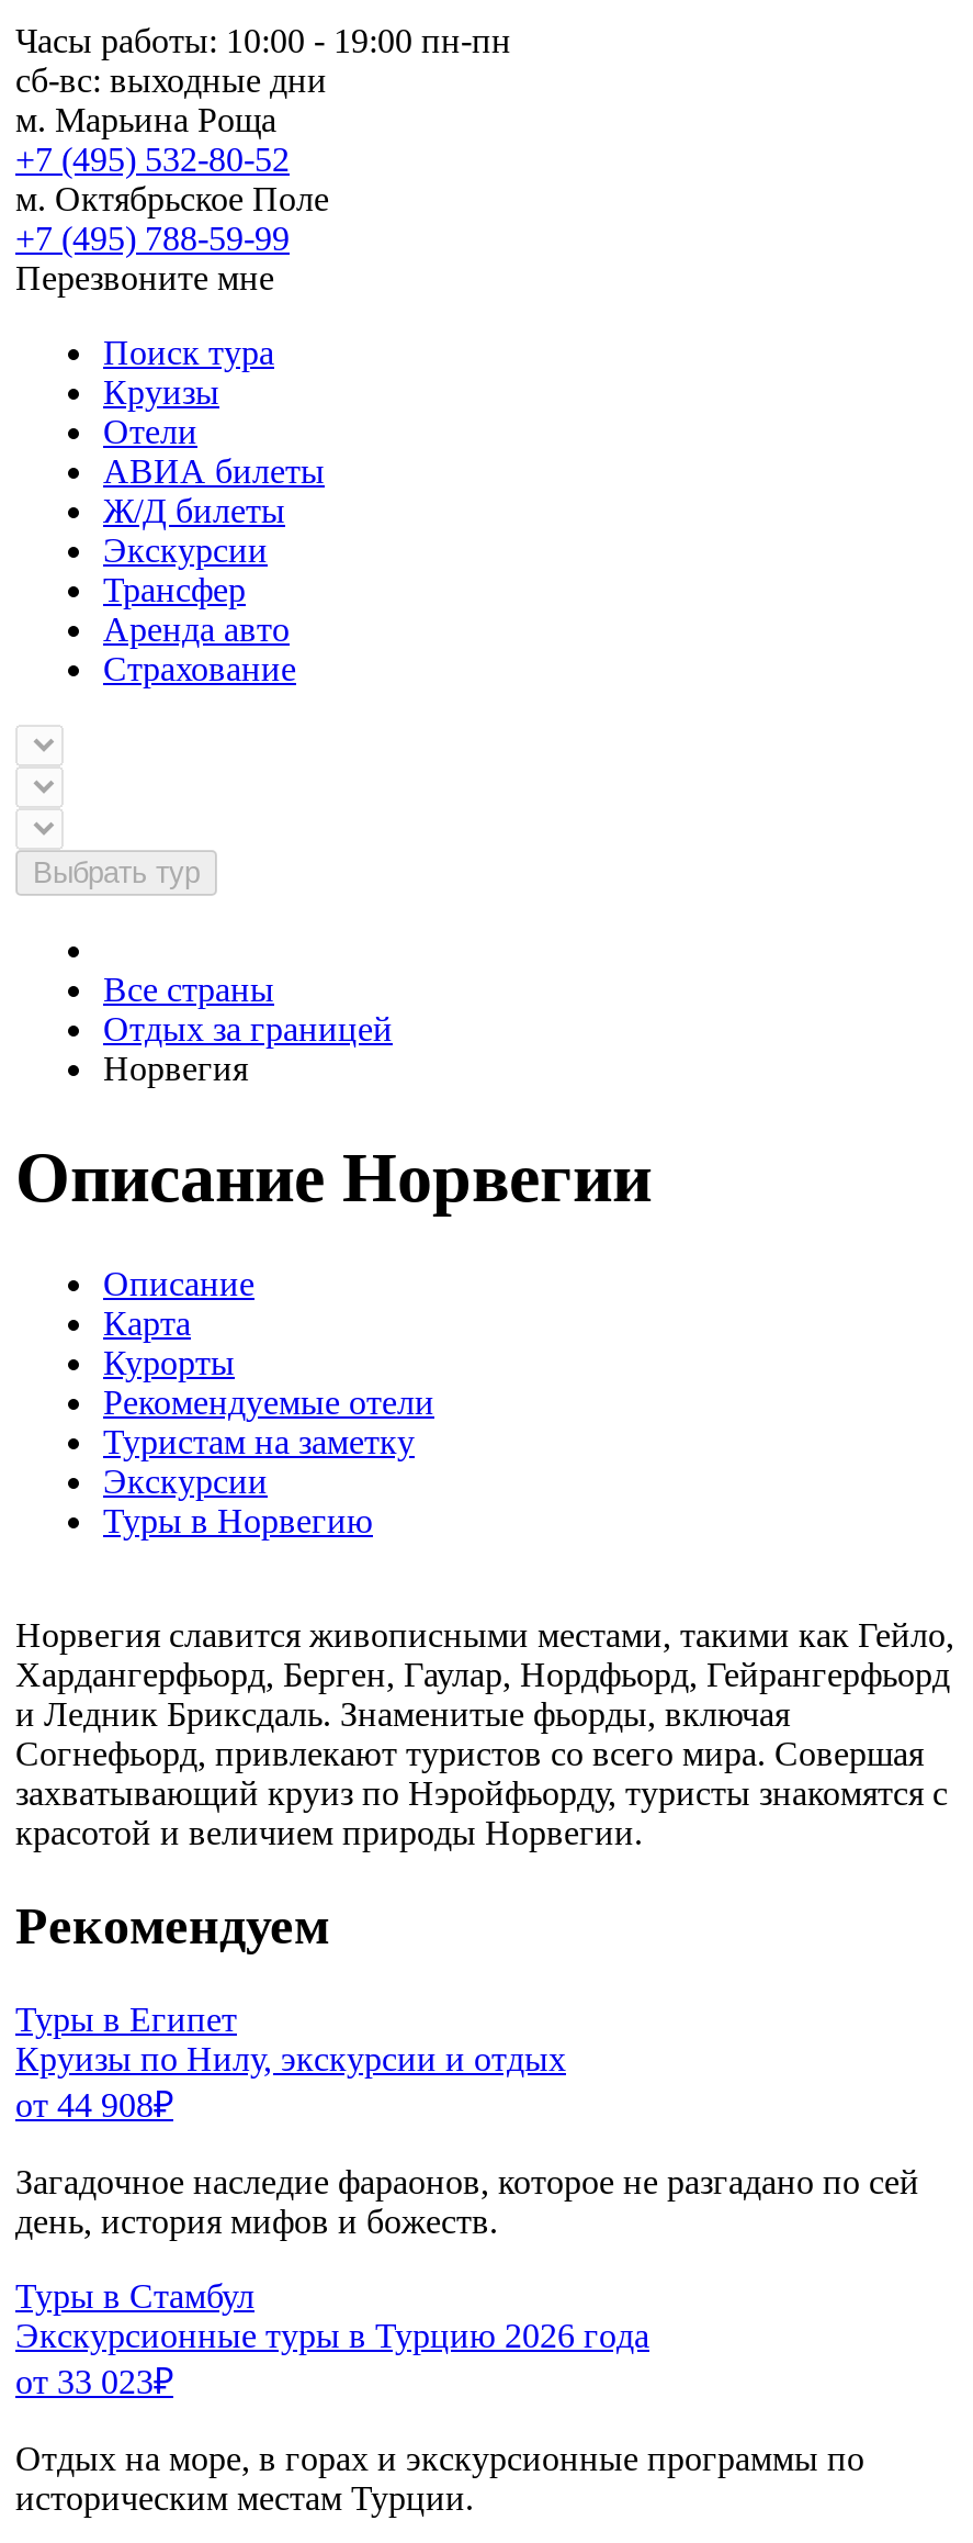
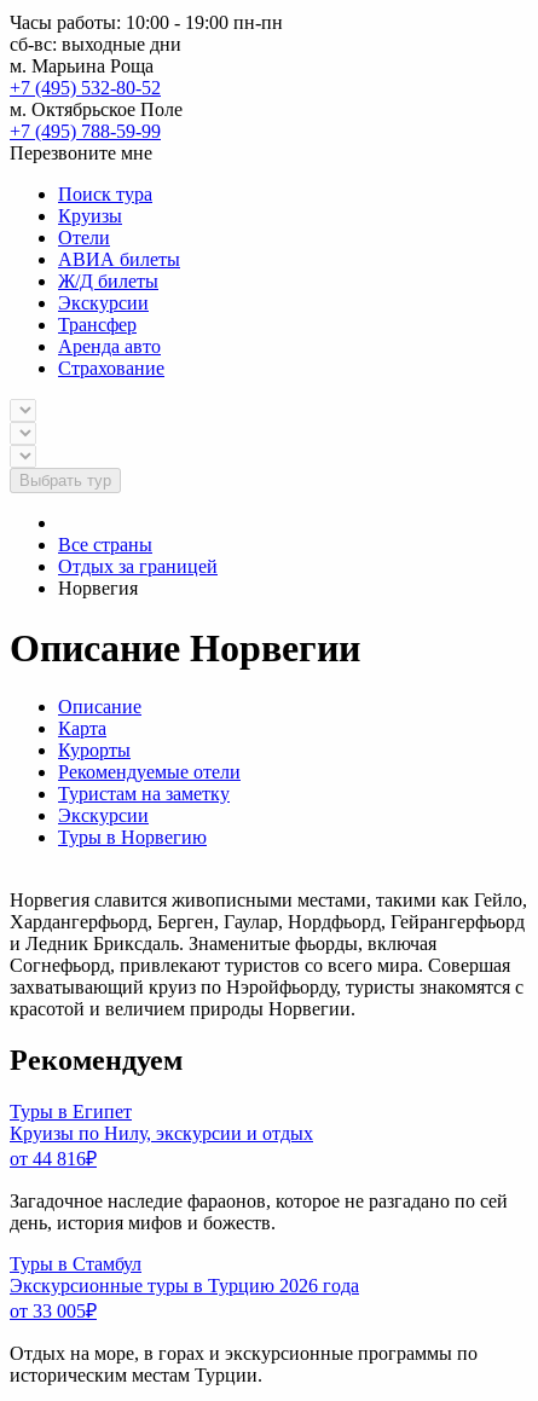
- от 44 908₽
+ от 44 816₽

- от 33 023₽
+ от 33 005₽
